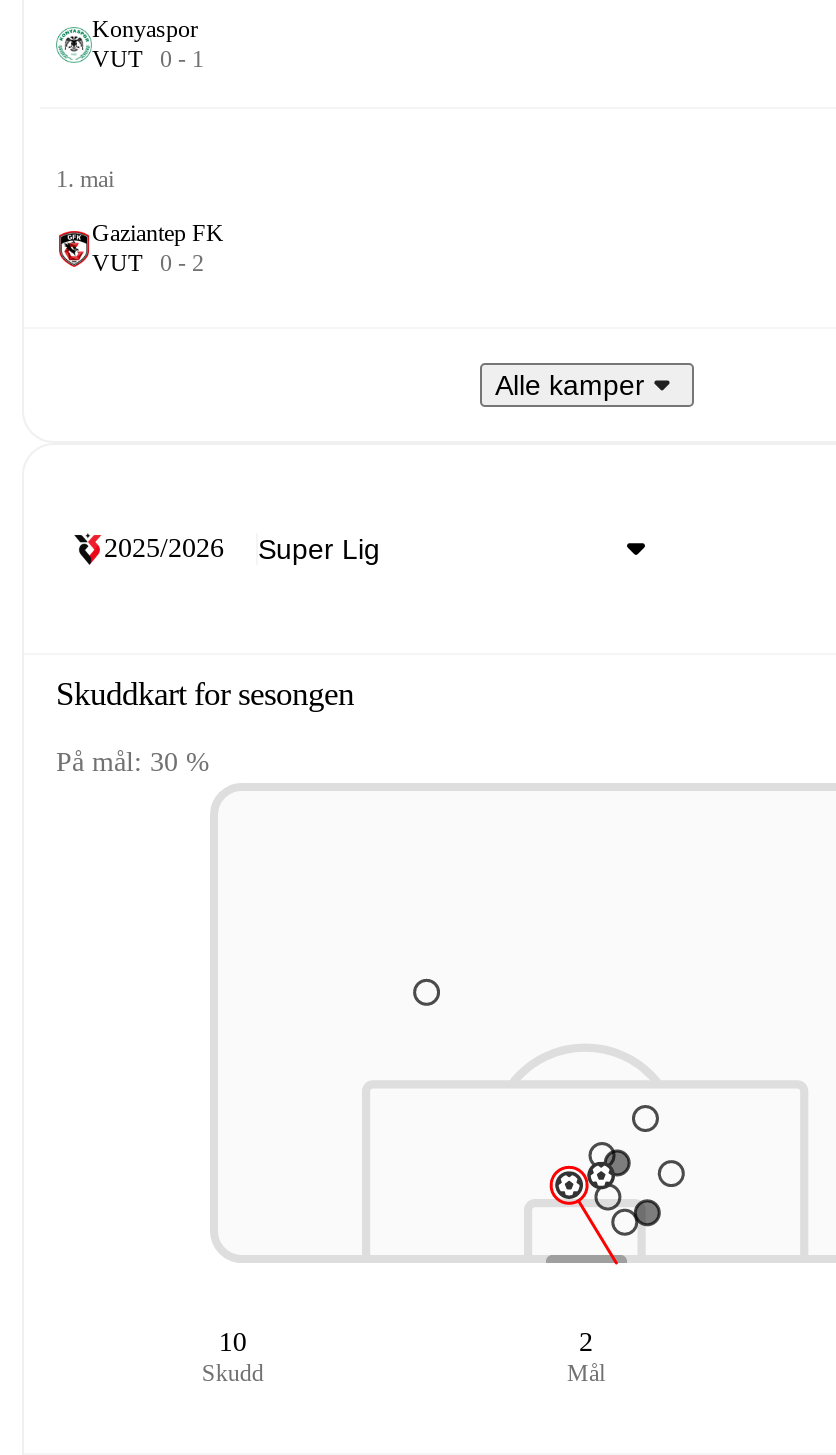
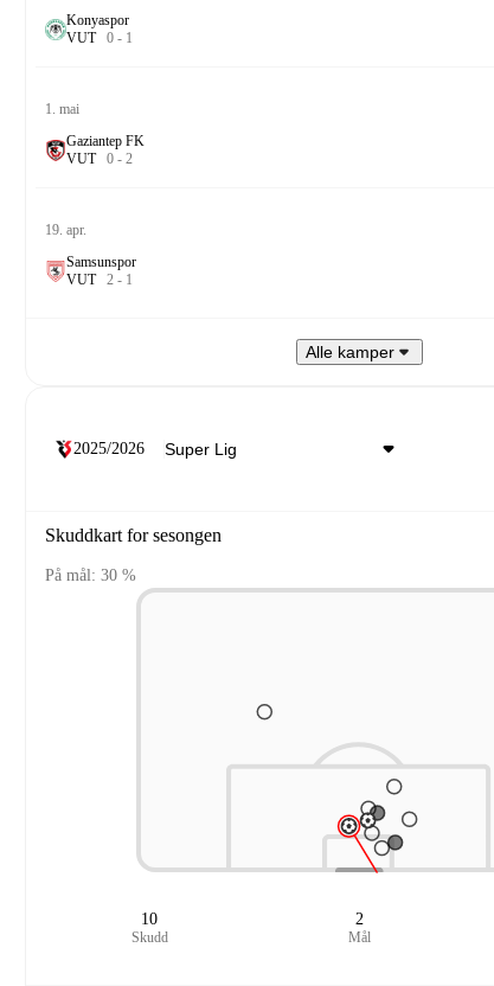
+ 19. apr.
+ Samsunspor
+ VUT
+ 2 - 1
